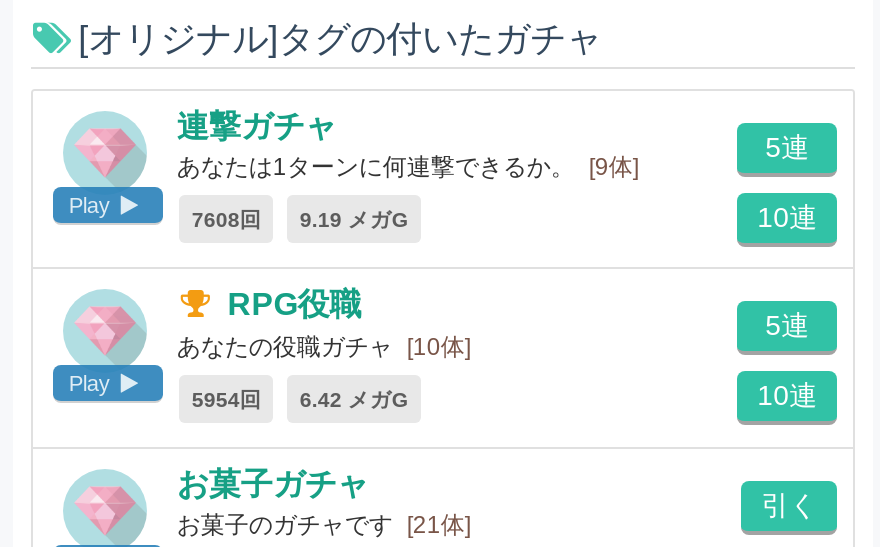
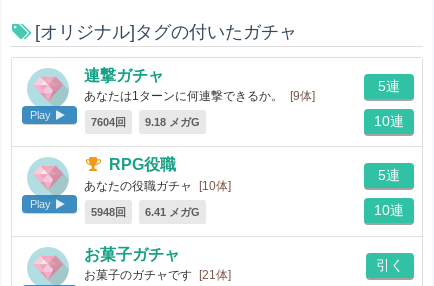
- 7608回
+ 7604回

- 9.19 メガG
+ 9.18 メガG

- 5954回
+ 5948回

- 6.42 メガG
+ 6.41 メガG
